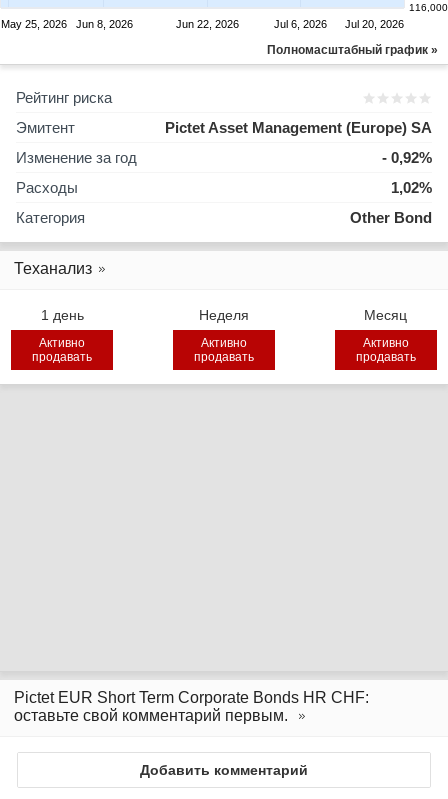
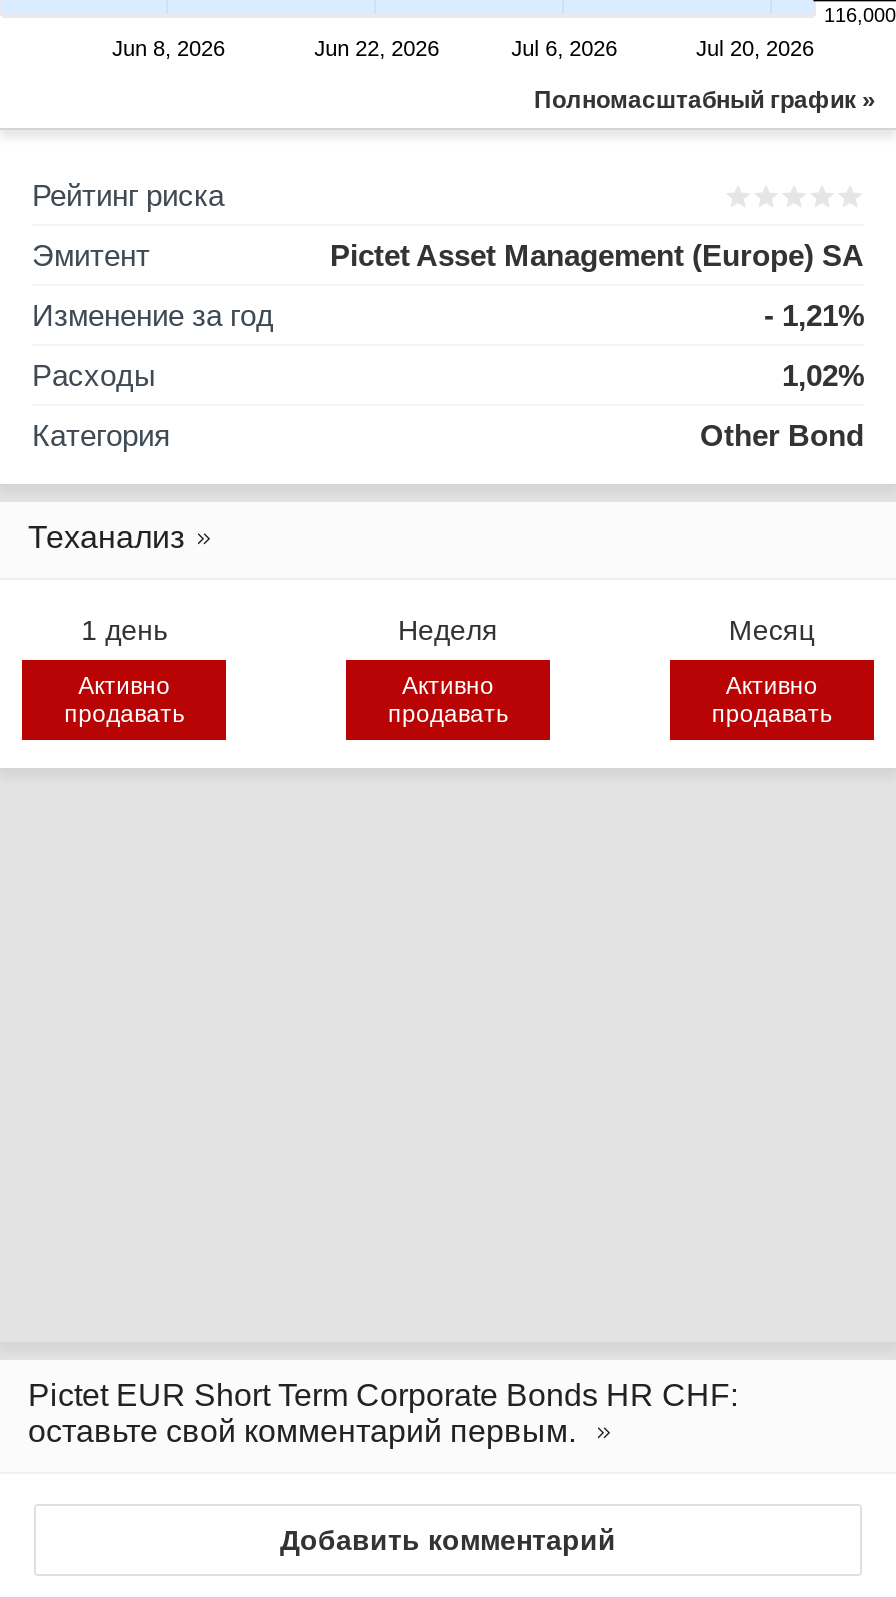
- May 25, 2026

- - 0,92%
+ - 1,21%
